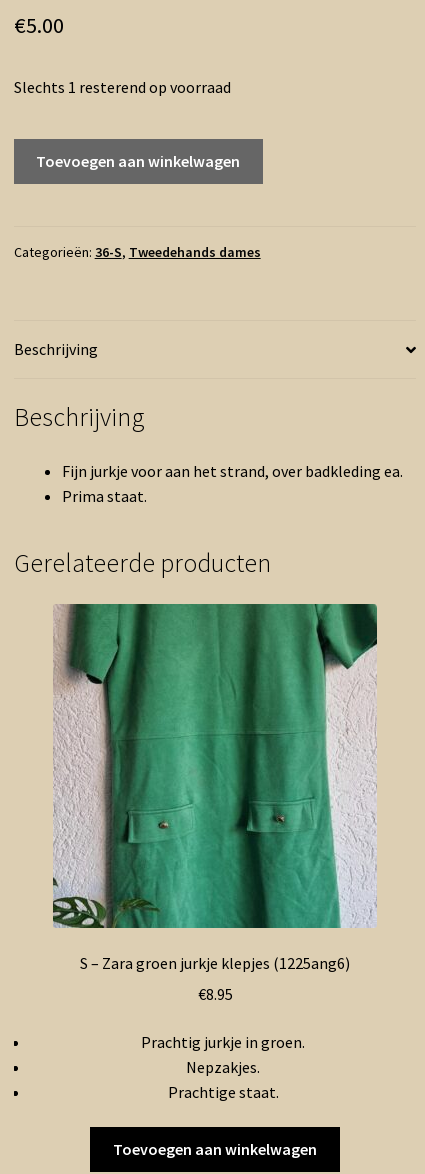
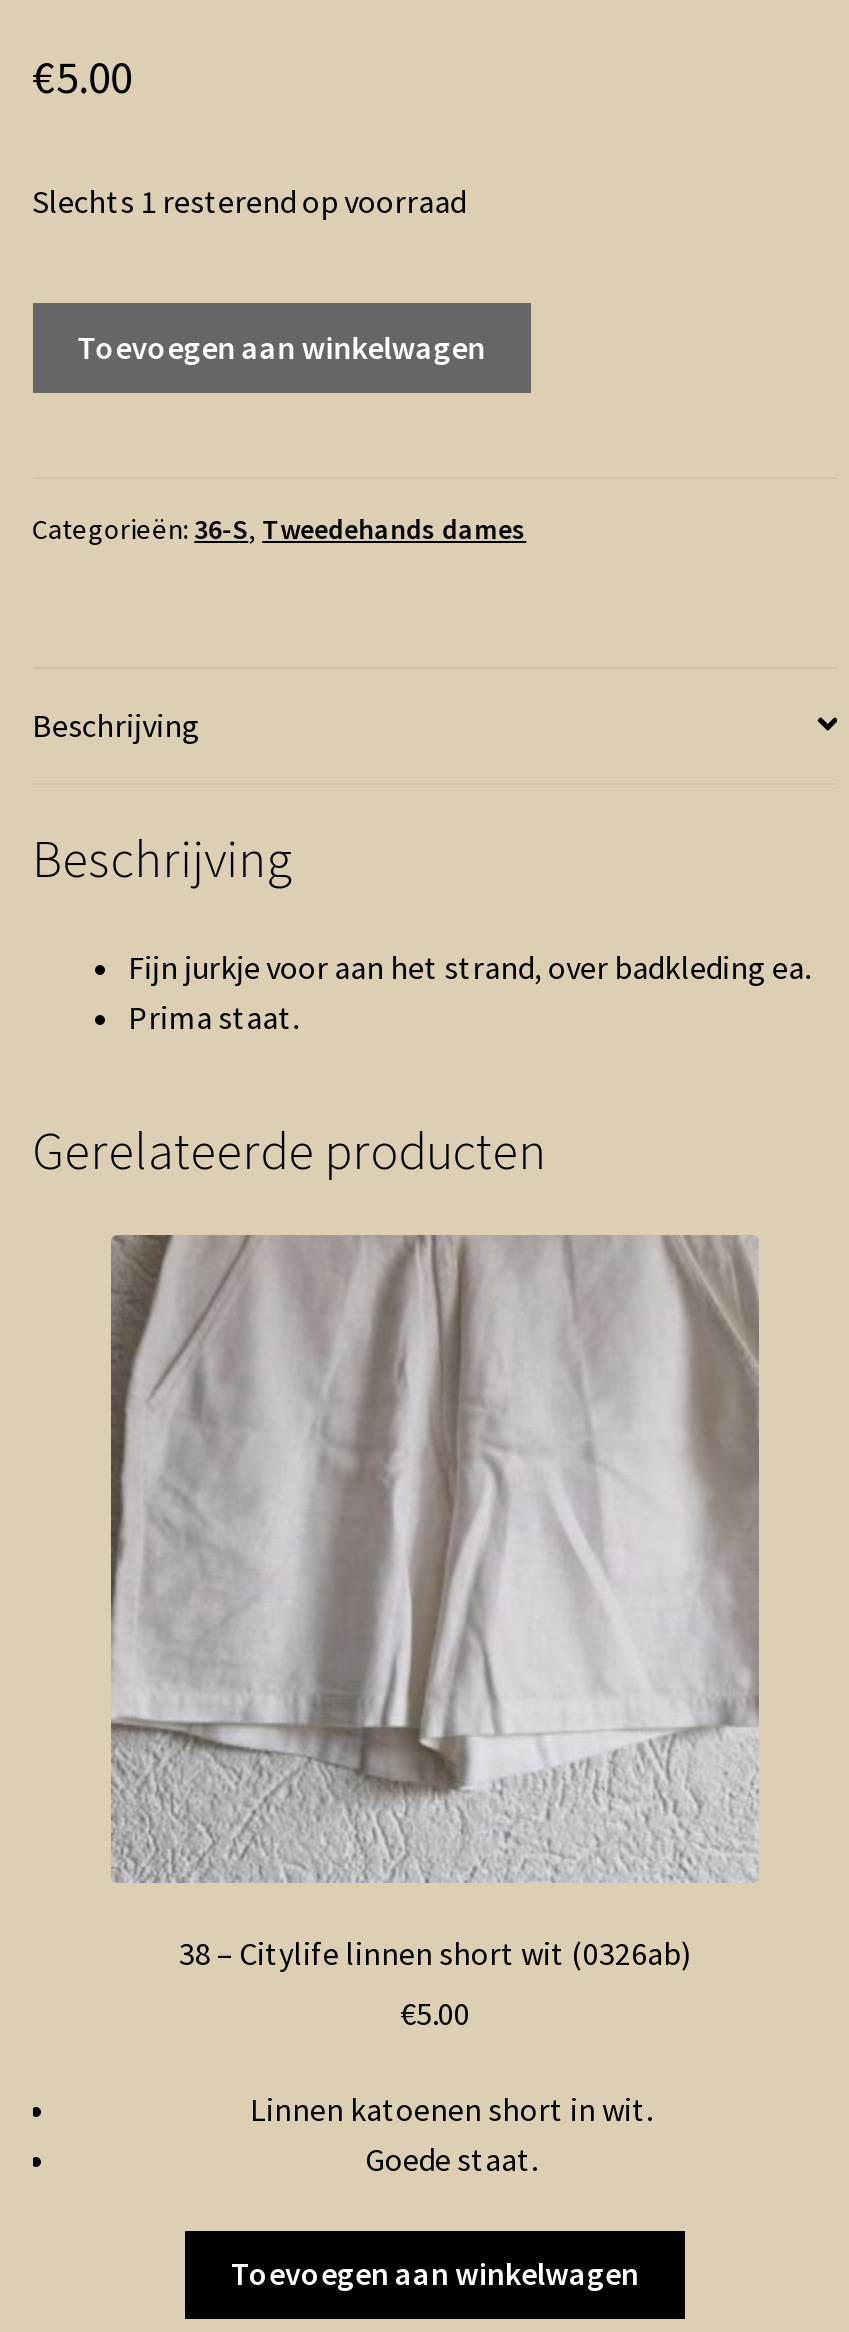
- [image]
- S – Zara groen jurkje klepjes (1225ang6)
+ [image]
+ 38 – Citylife linnen short wit (0326ab)

- €8.95
+ €5.00

- Prachtig jurkje in groen.
- Nepzakjes.
- Prachtige staat.
+ Linnen katoenen short in wit.
+ Goede staat.
